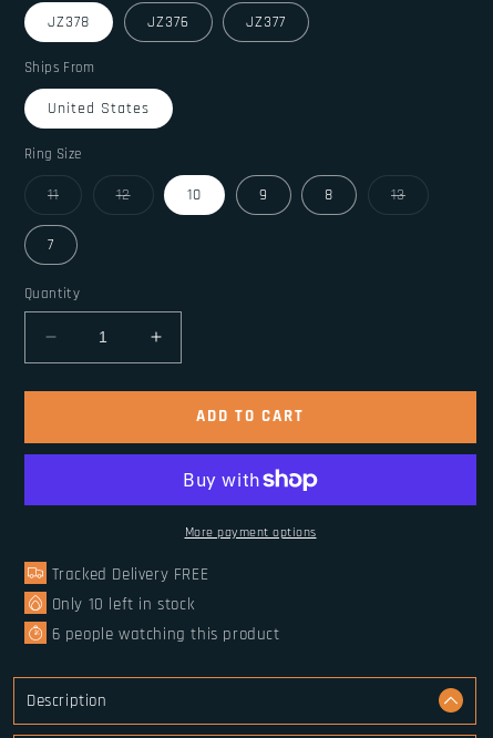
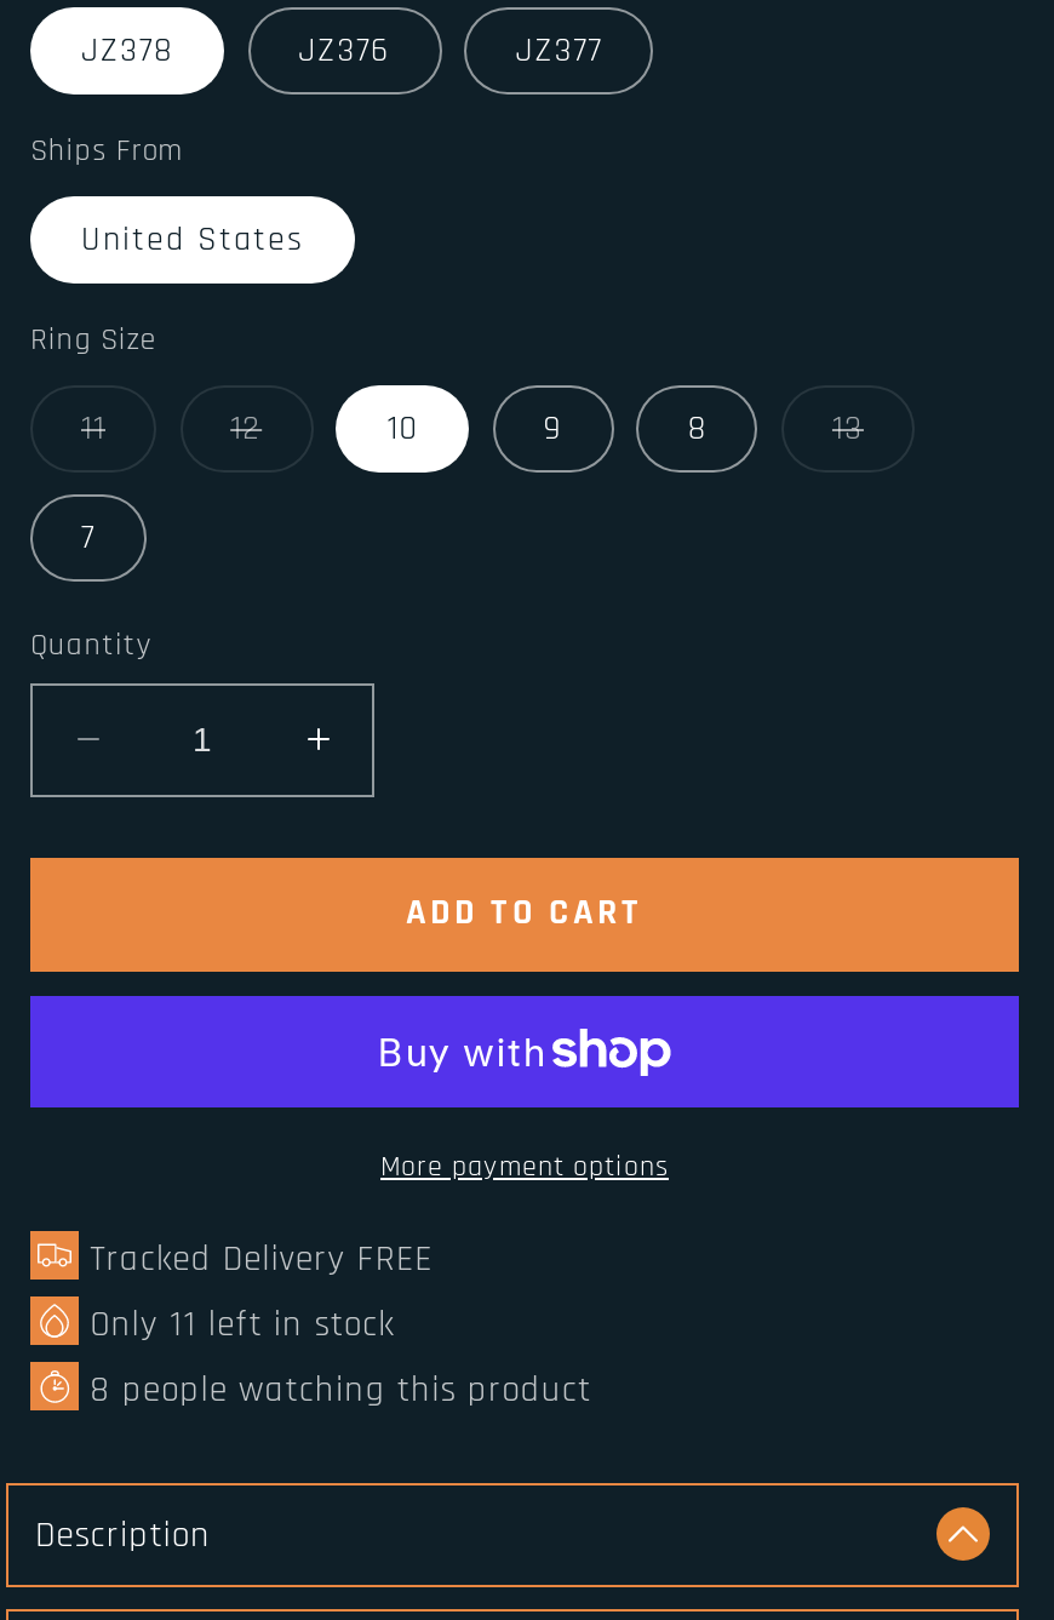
- Only 10 left in stock
+ Only 11 left in stock

- 6 people watching this product
+ 8 people watching this product
